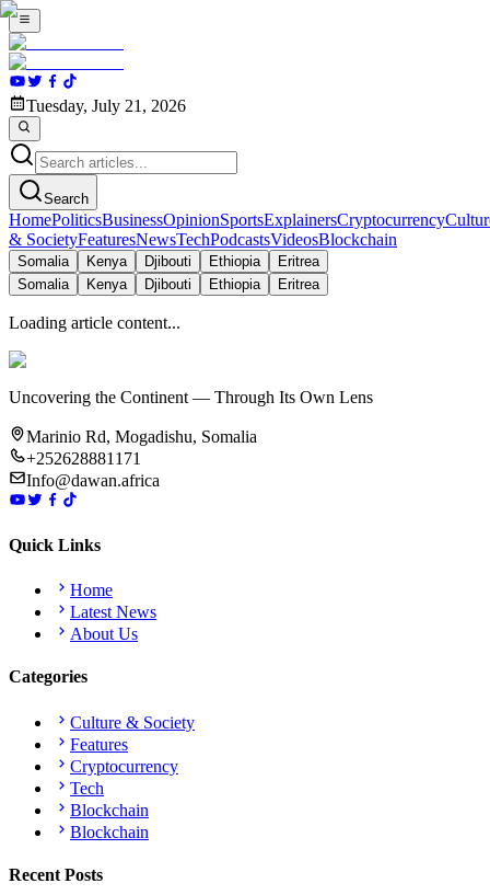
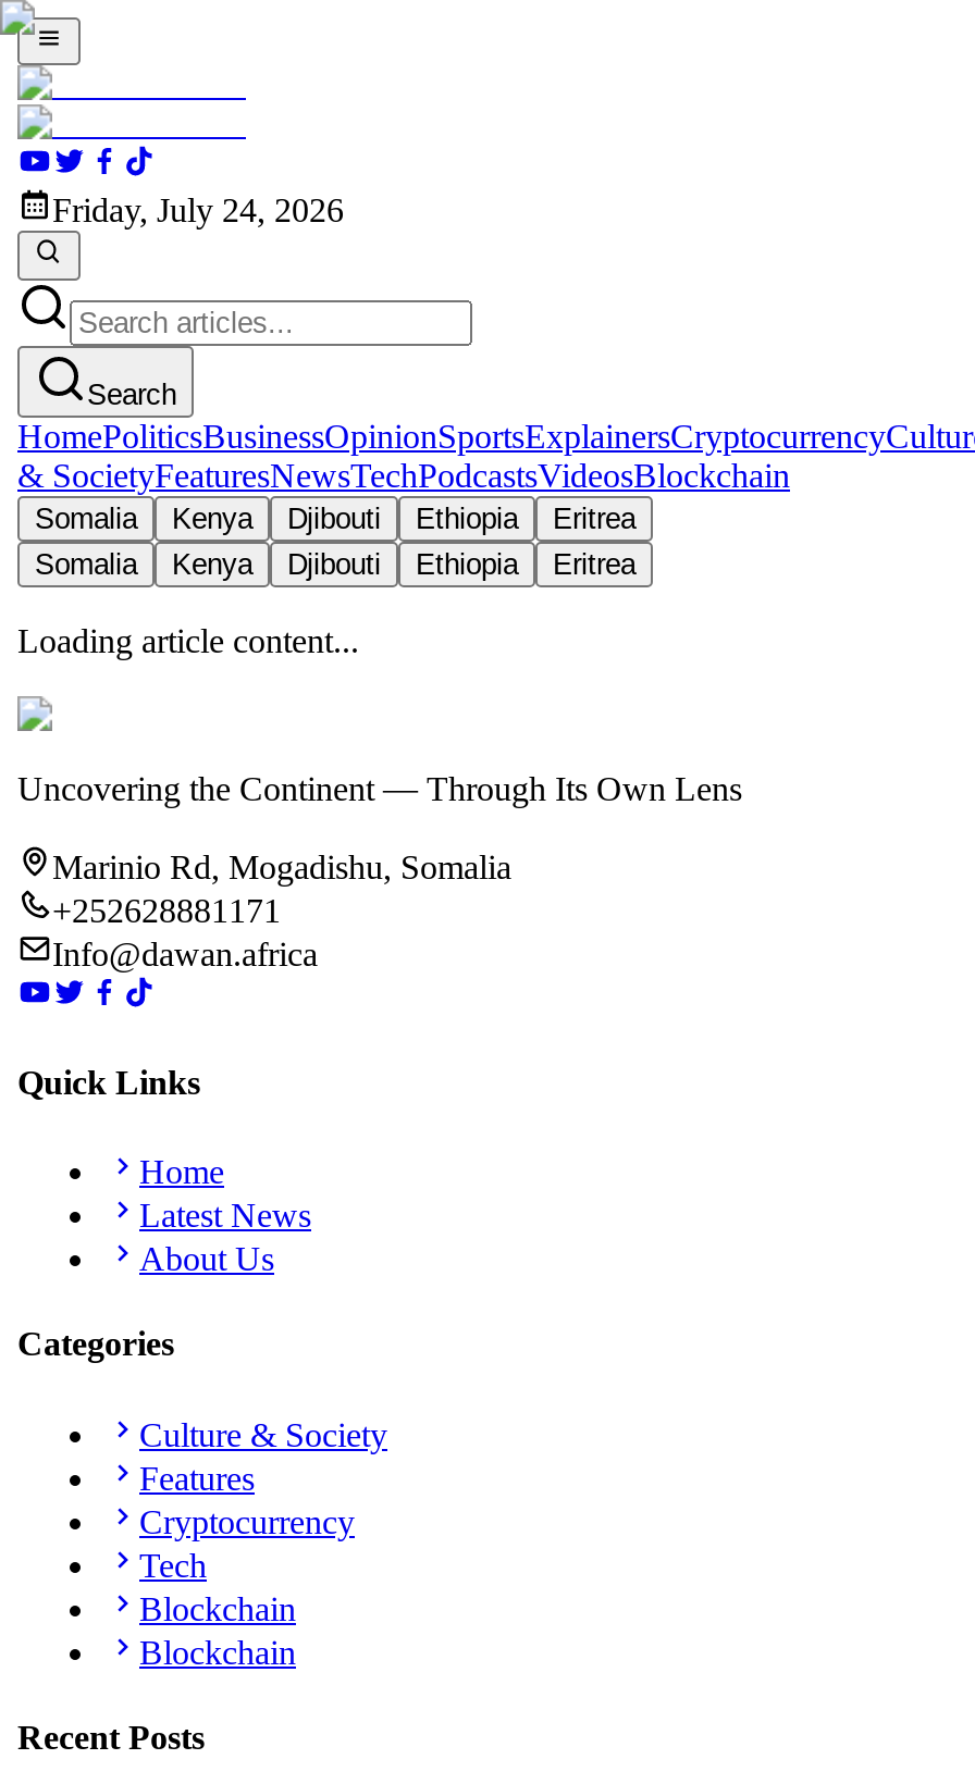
- Tuesday, July 21, 2026
+ Friday, July 24, 2026
